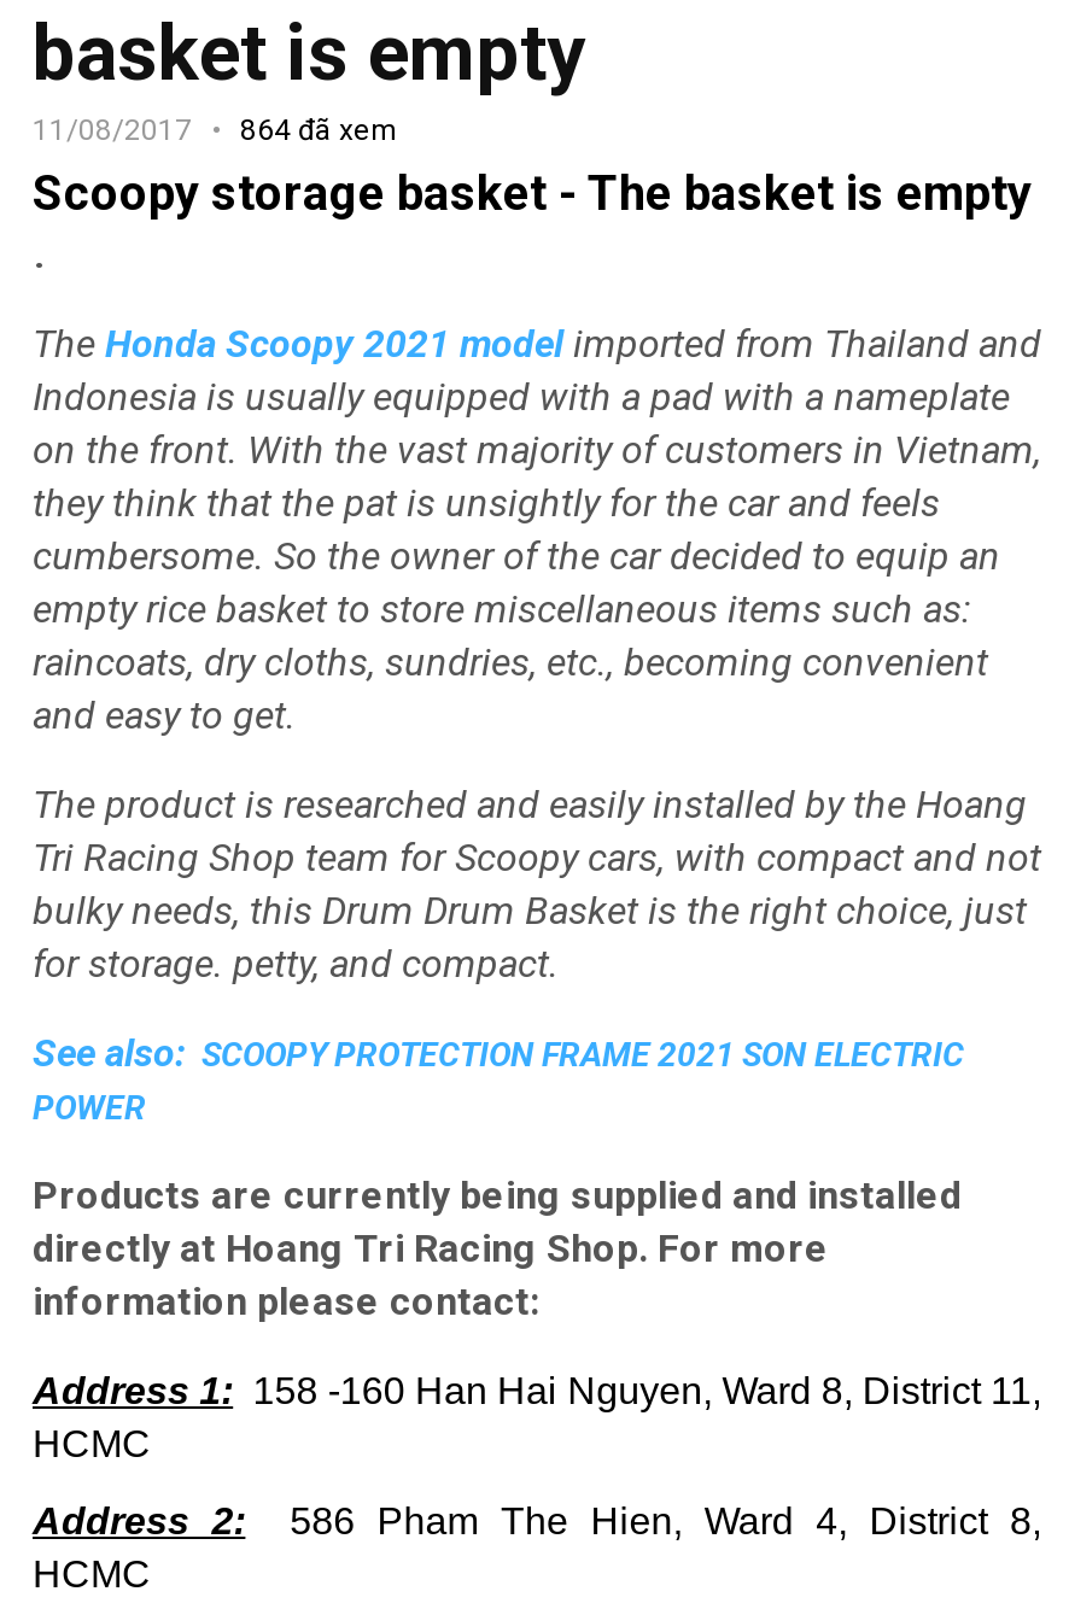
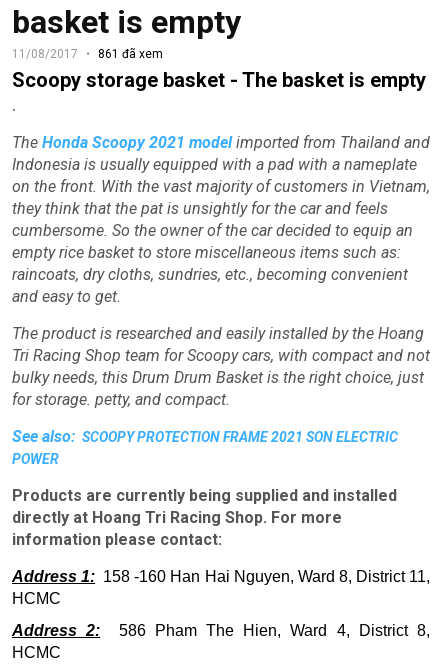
- 11/08/2017 864 đã xem
+ 11/08/2017 861 đã xem
